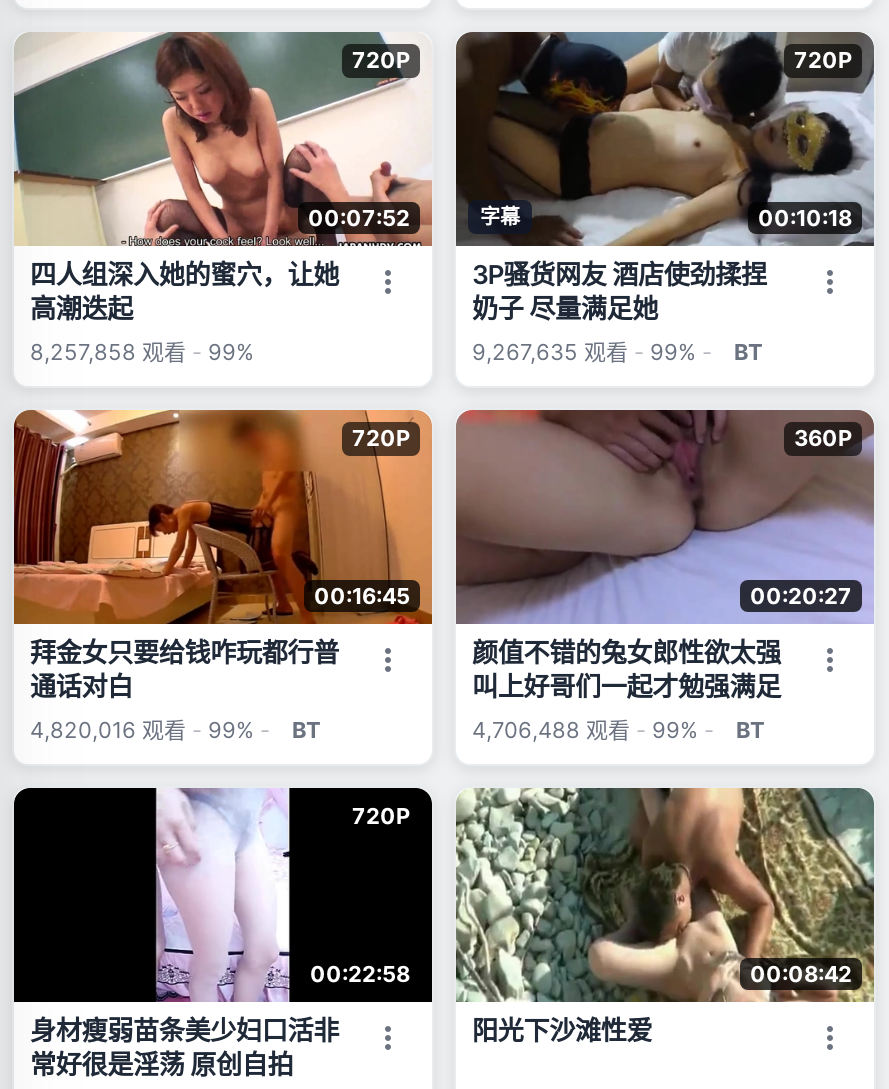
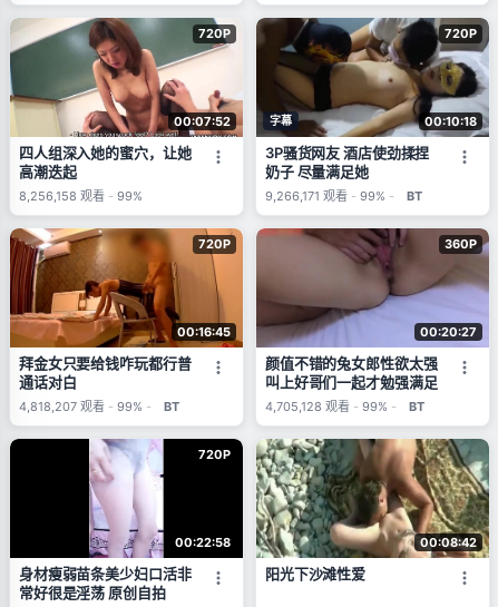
- 8,257,858观看 - 99%
+ 8,256,158观看 - 99%

- 9,267,635观看 - 99% - BT
+ 9,266,171观看 - 99% - BT

- 4,820,016观看 - 99% - BT
+ 4,818,207观看 - 99% - BT

- 4,706,488观看 - 99% - BT
+ 4,705,128观看 - 99% - BT
